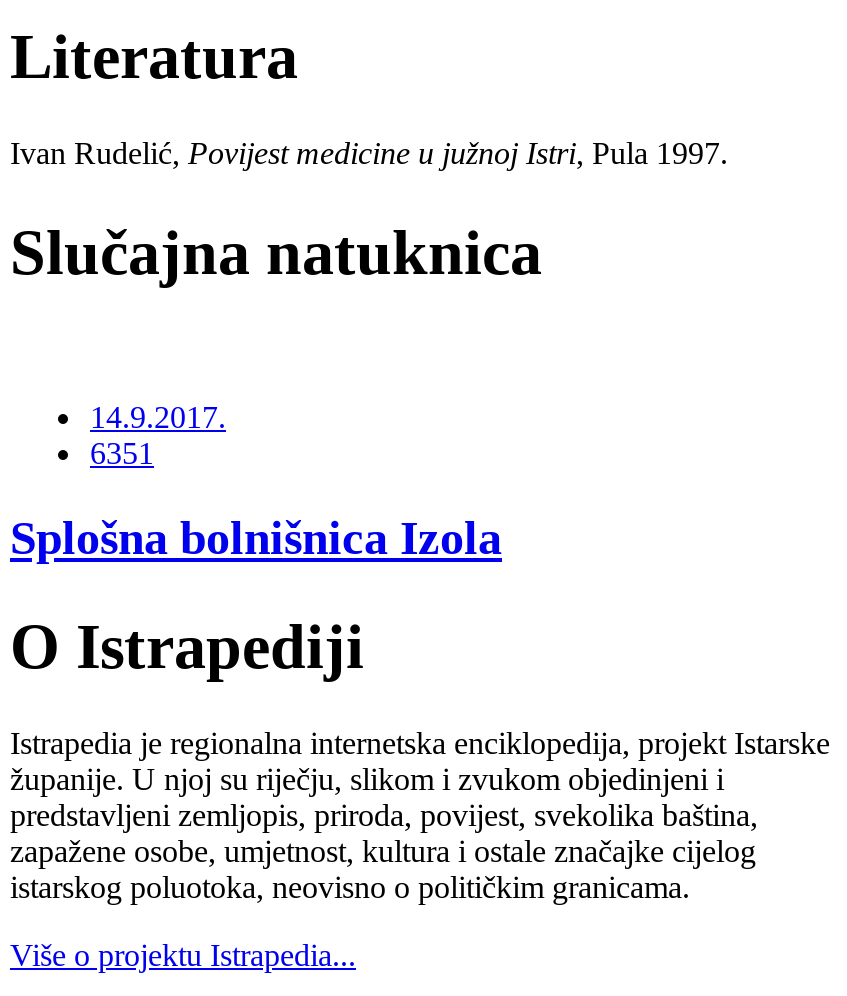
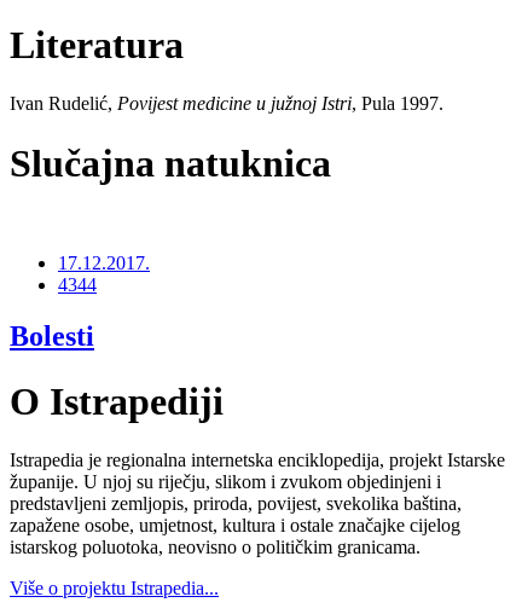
- 14.9.2017.
- 6351
+ 17.12.2017.
+ 4344

- Splošna bolnišnica Izola
+ Bolesti
